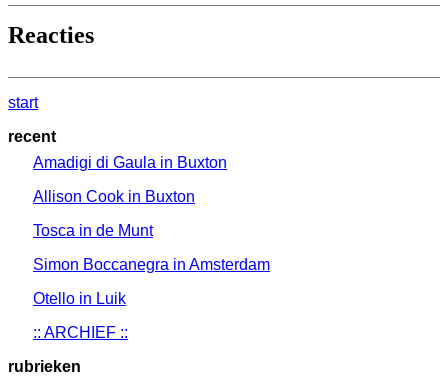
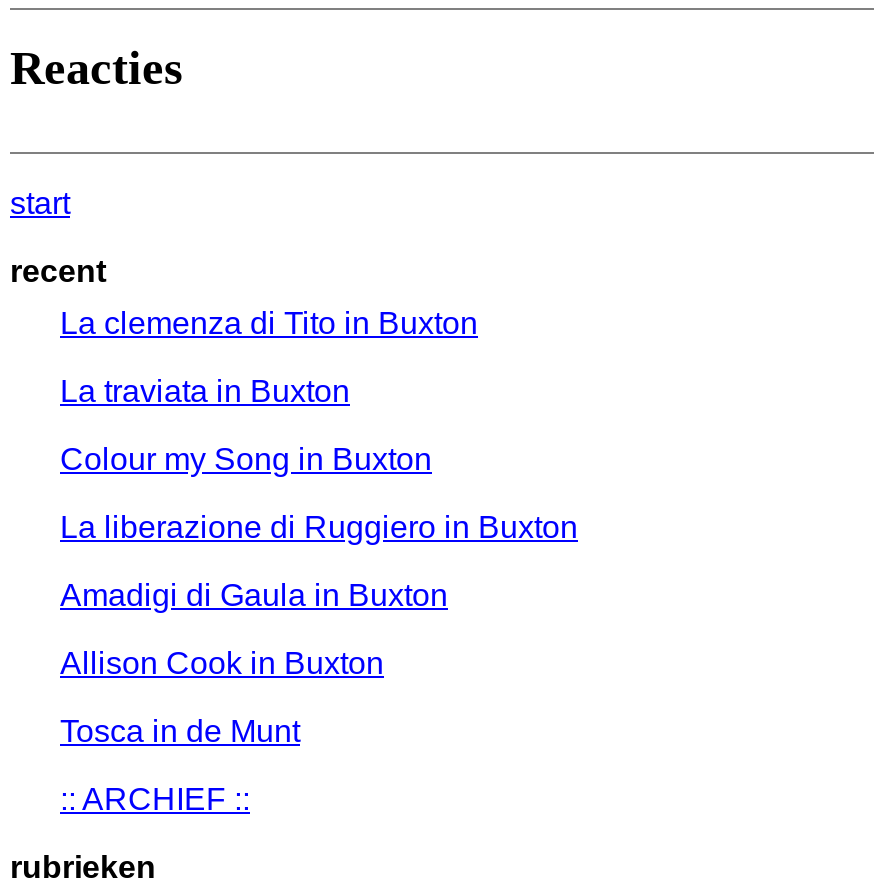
+ La clemenza di Tito in Buxton
+ La traviata in Buxton
+ Colour my Song in Buxton
+ La liberazione di Ruggiero in Buxton

moved down: Amadigi di Gaula in Buxton | Allison Cook in Buxton | Tosca in de Munt

- Simon Boccanegra in Amsterdam
- Otello in Luik
